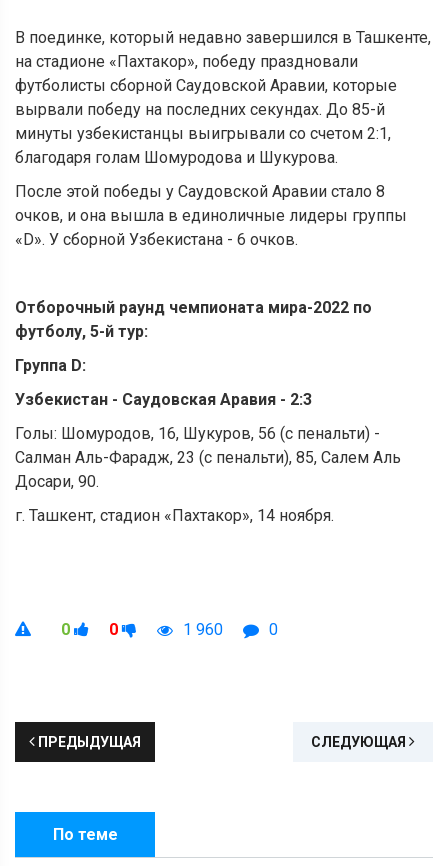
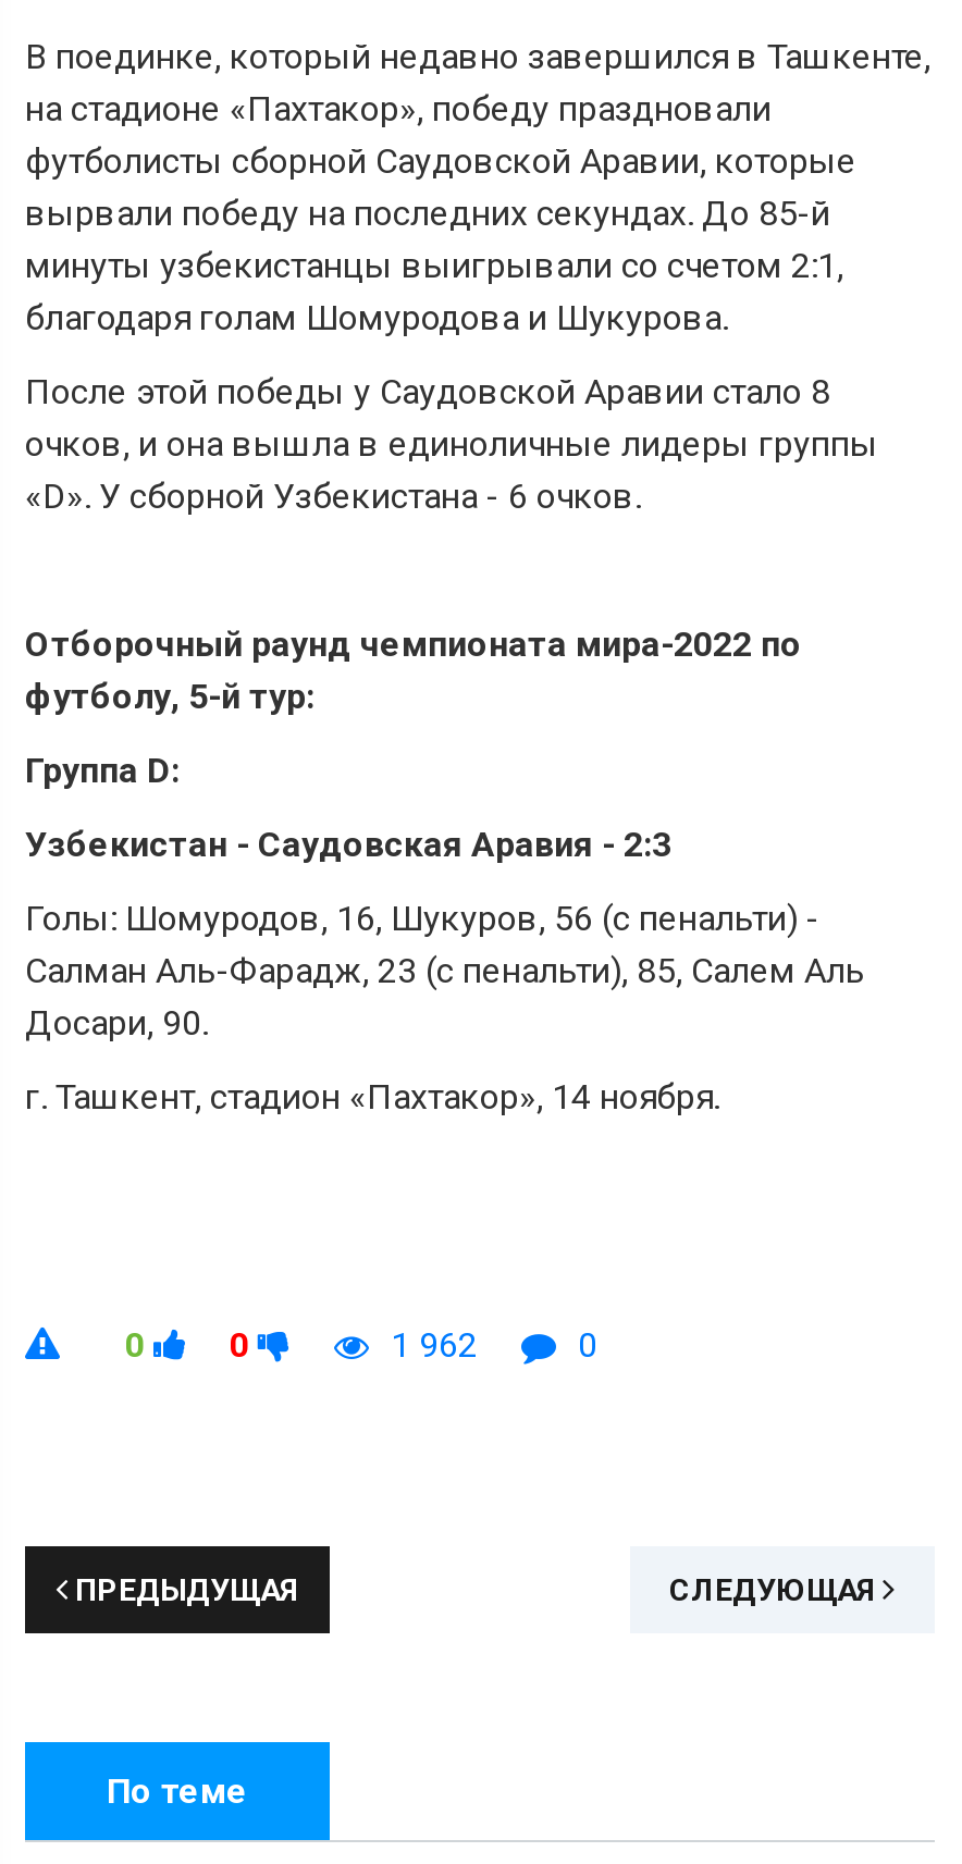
- 1 960
+ 1 962
